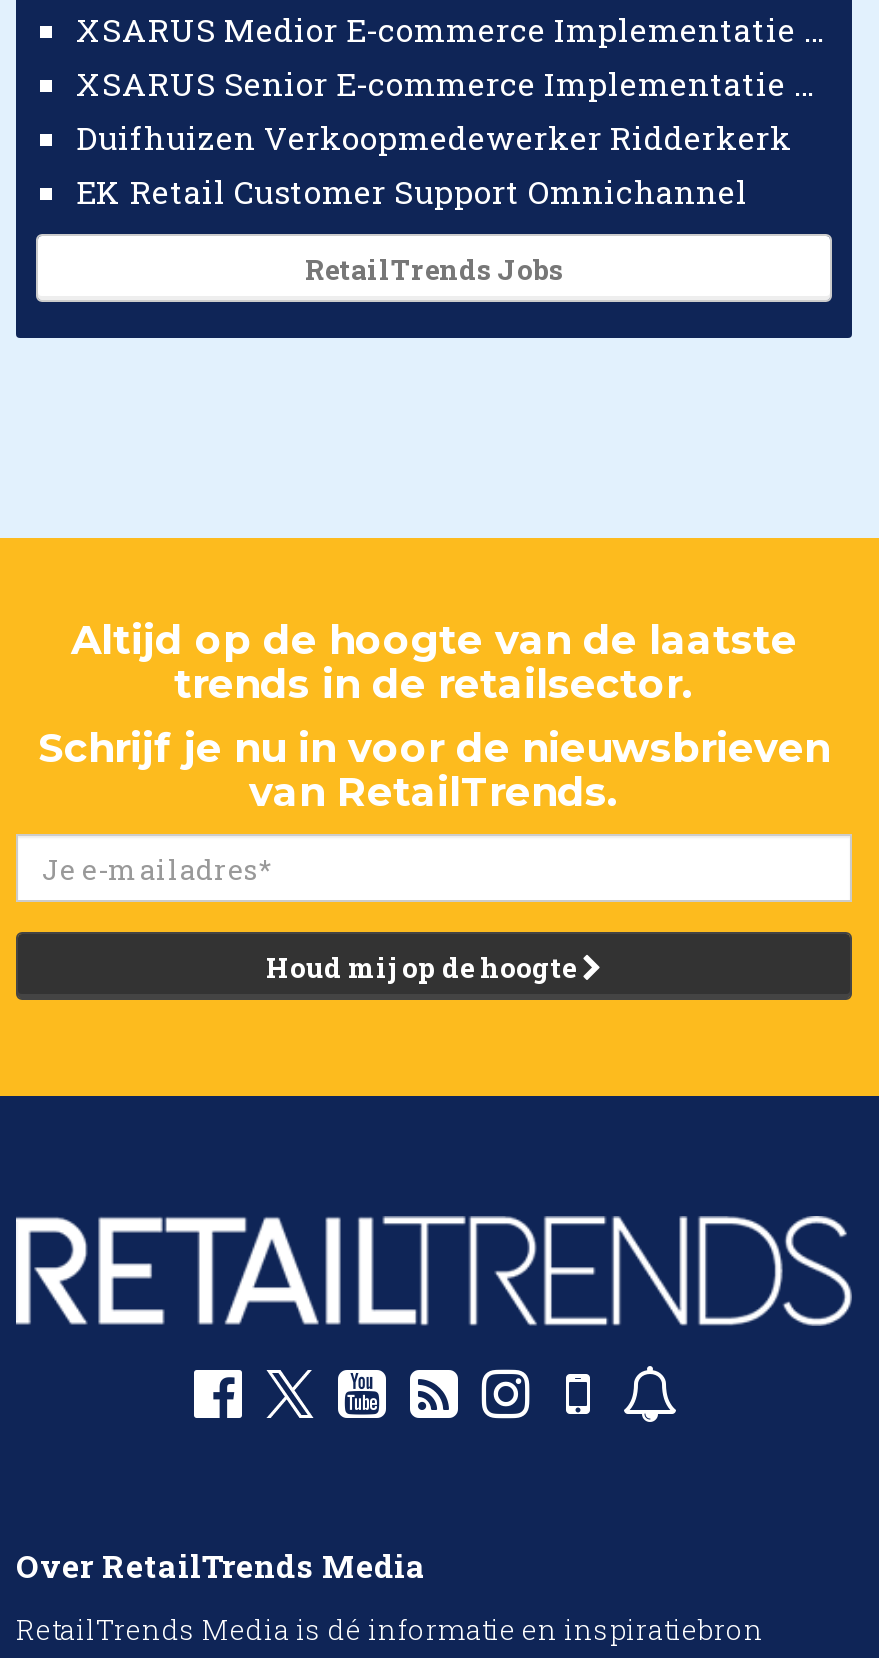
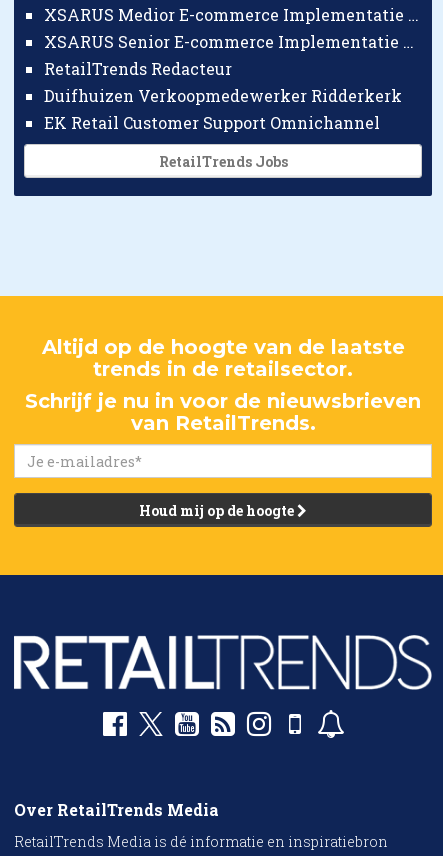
+ RetailTrends Redacteur
